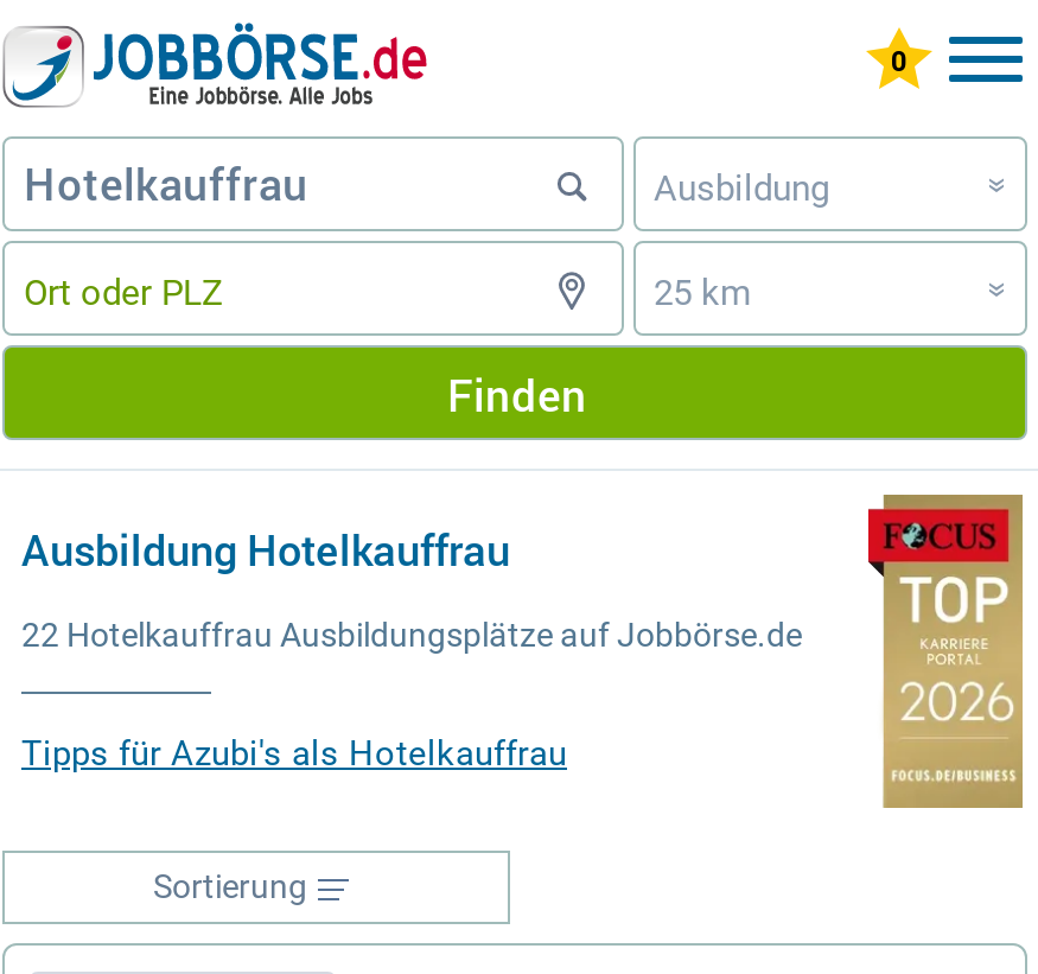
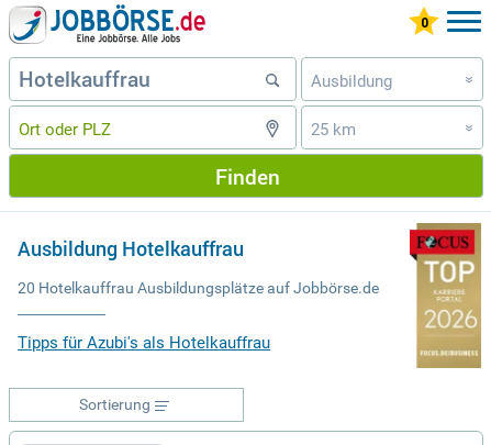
- 22 Hotelkauffrau Ausbildungsplätze auf Jobbörse.de
+ 20 Hotelkauffrau Ausbildungsplätze auf Jobbörse.de
